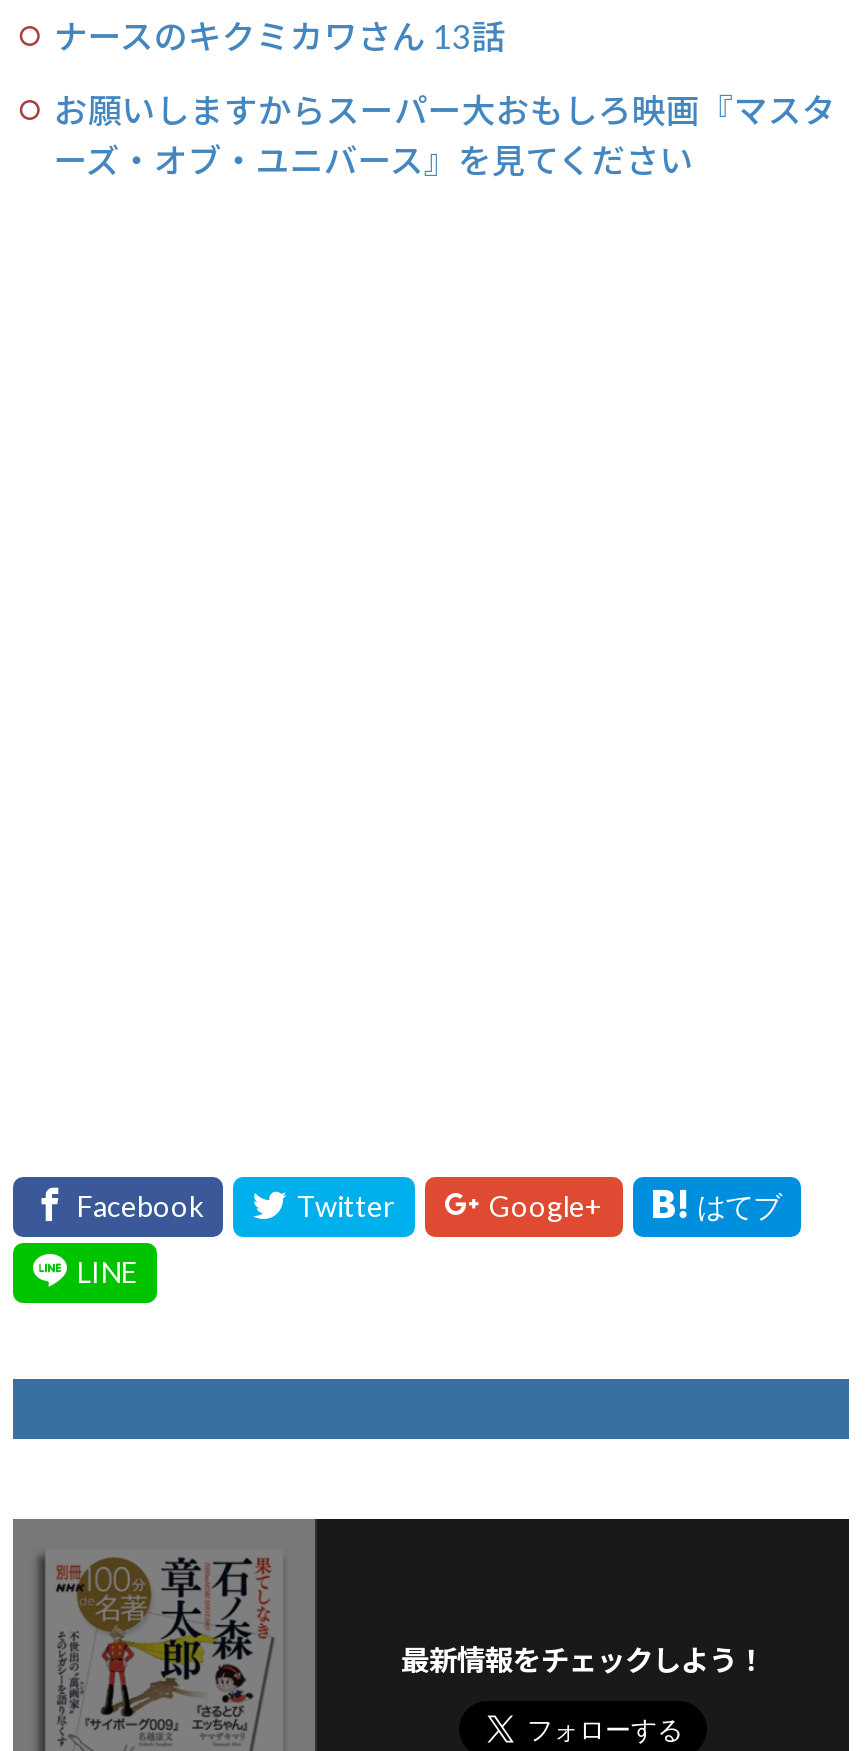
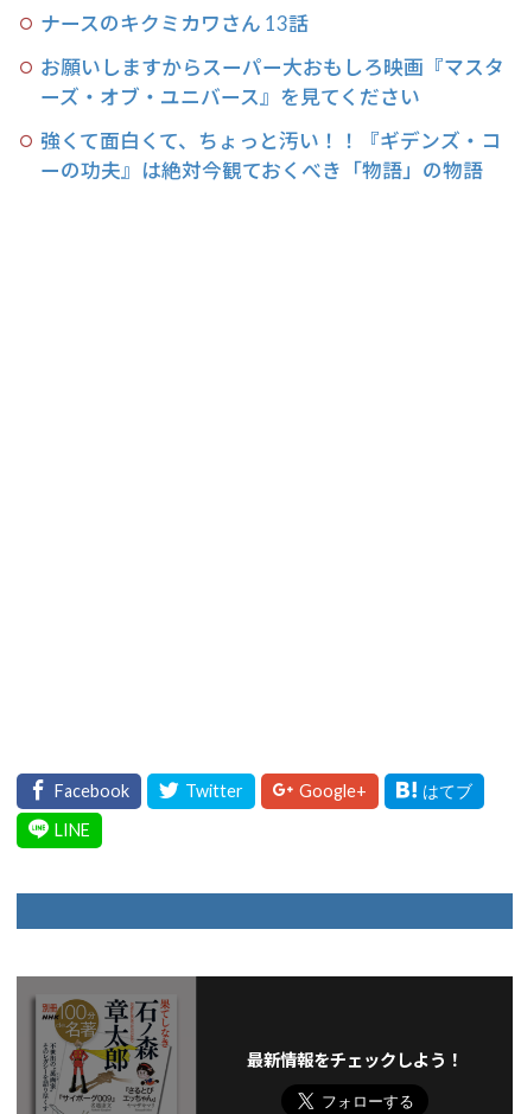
+ 強くて面白くて、ちょっと汚い！！『ギデンズ・コ
+ ーの功夫』は絶対今観ておくべき「物語」の物語
